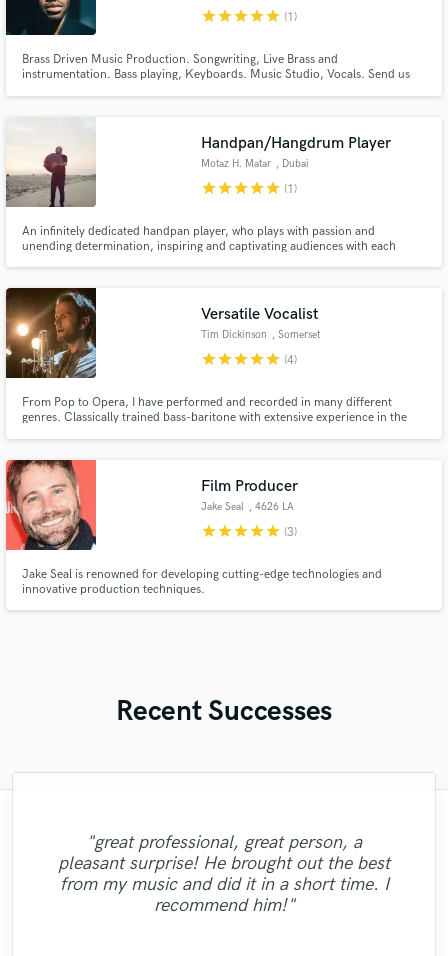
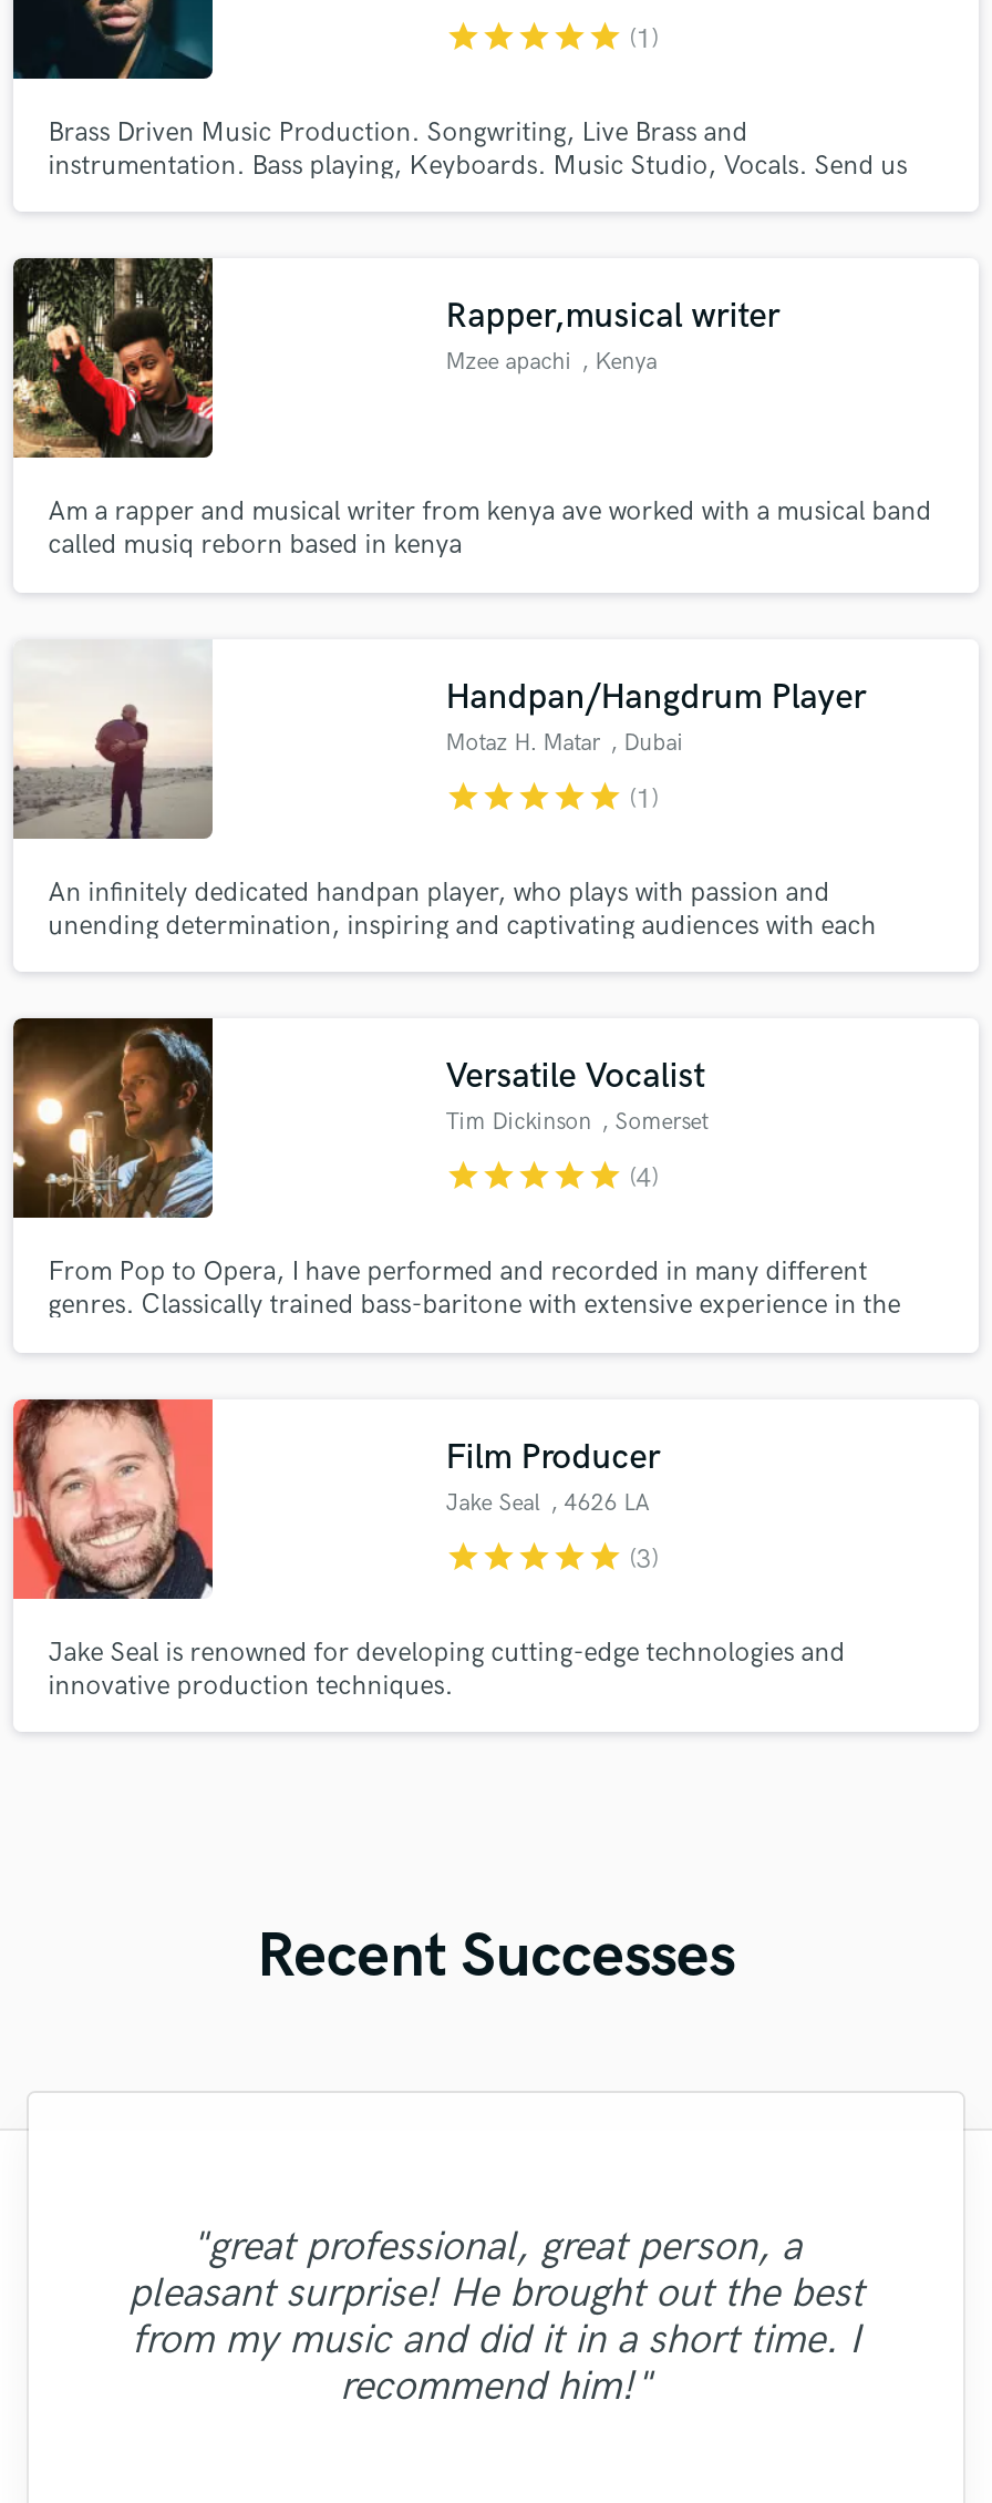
+ [image]
+ Am a rapper and musical writer from kenya ave worked with a musical band
+ called musiq reborn based in kenya

+ Rapper,musical writer
+ Mzee apachi , Kenya
